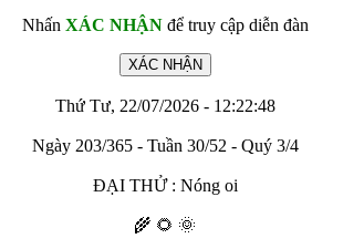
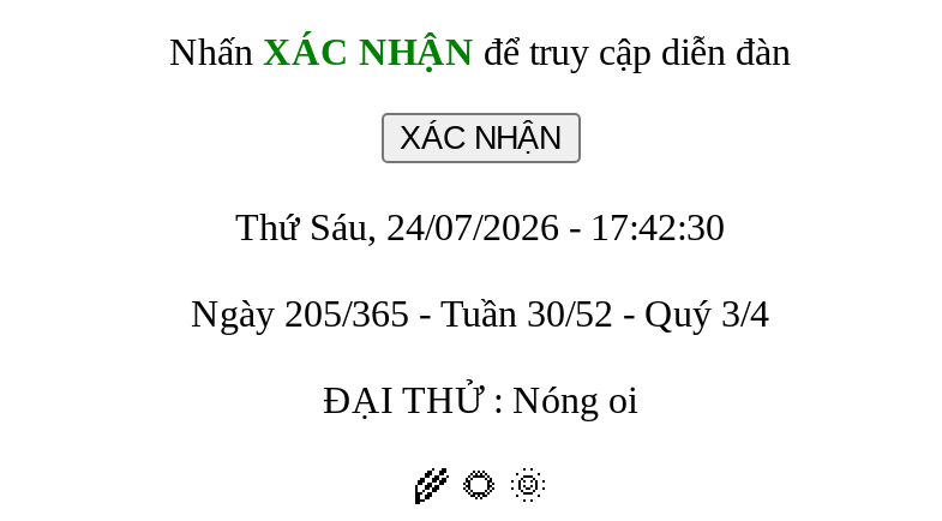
- Thứ Tư, 22/07/2026 - 12:22:48
+ Thứ Sáu, 24/07/2026 - 17:42:30

- Ngày 203/365 - Tuần 30/52 - Quý 3/4
+ Ngày 205/365 - Tuần 30/52 - Quý 3/4
